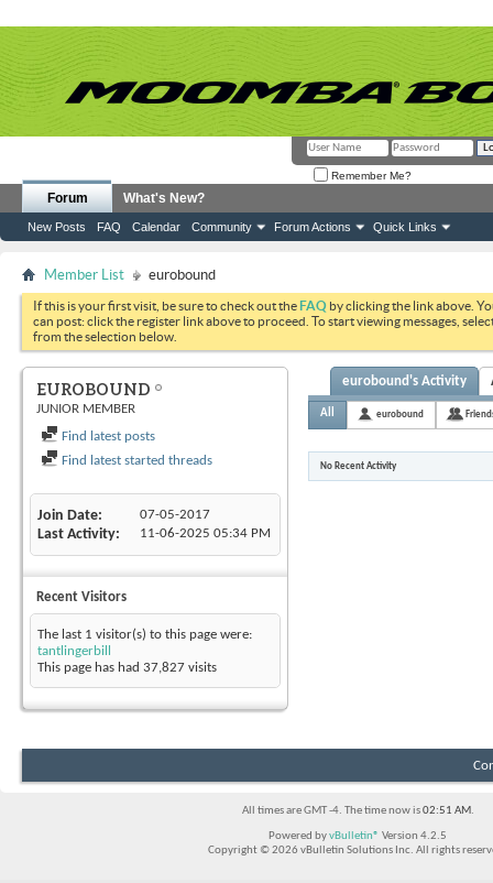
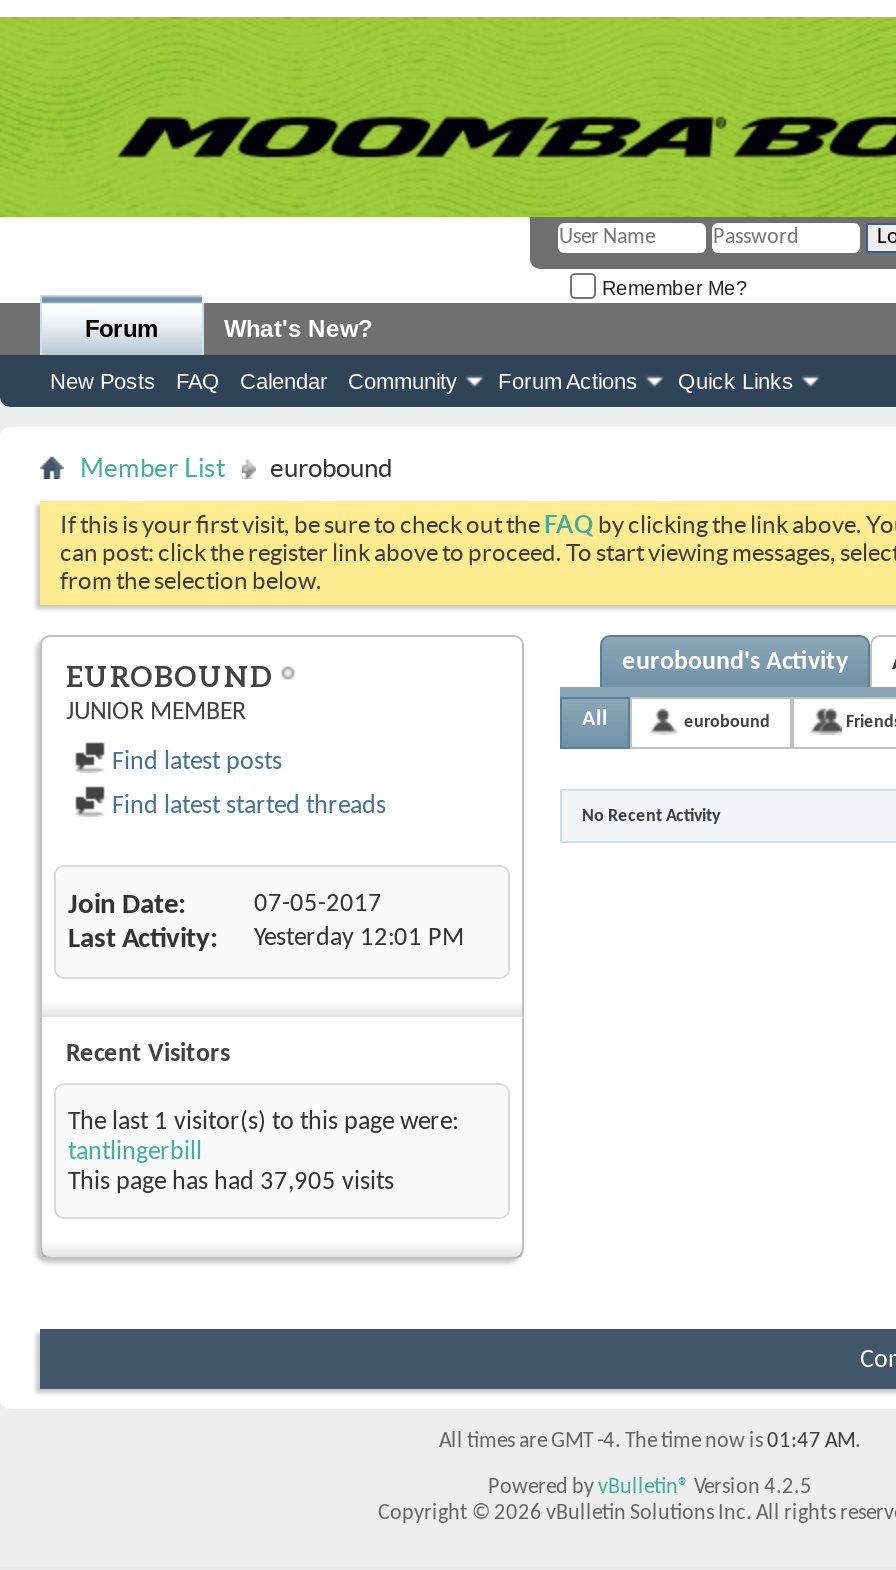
- Last Activity 11-06-2025 05:34 PM
+ Last Activity Yesterday 12:01 PM

- This page has had 37,827 visits
+ This page has had 37,905 visits

- All times are GMT -4. The time now is 02:51 AM.
+ All times are GMT -4. The time now is 01:47 AM.
